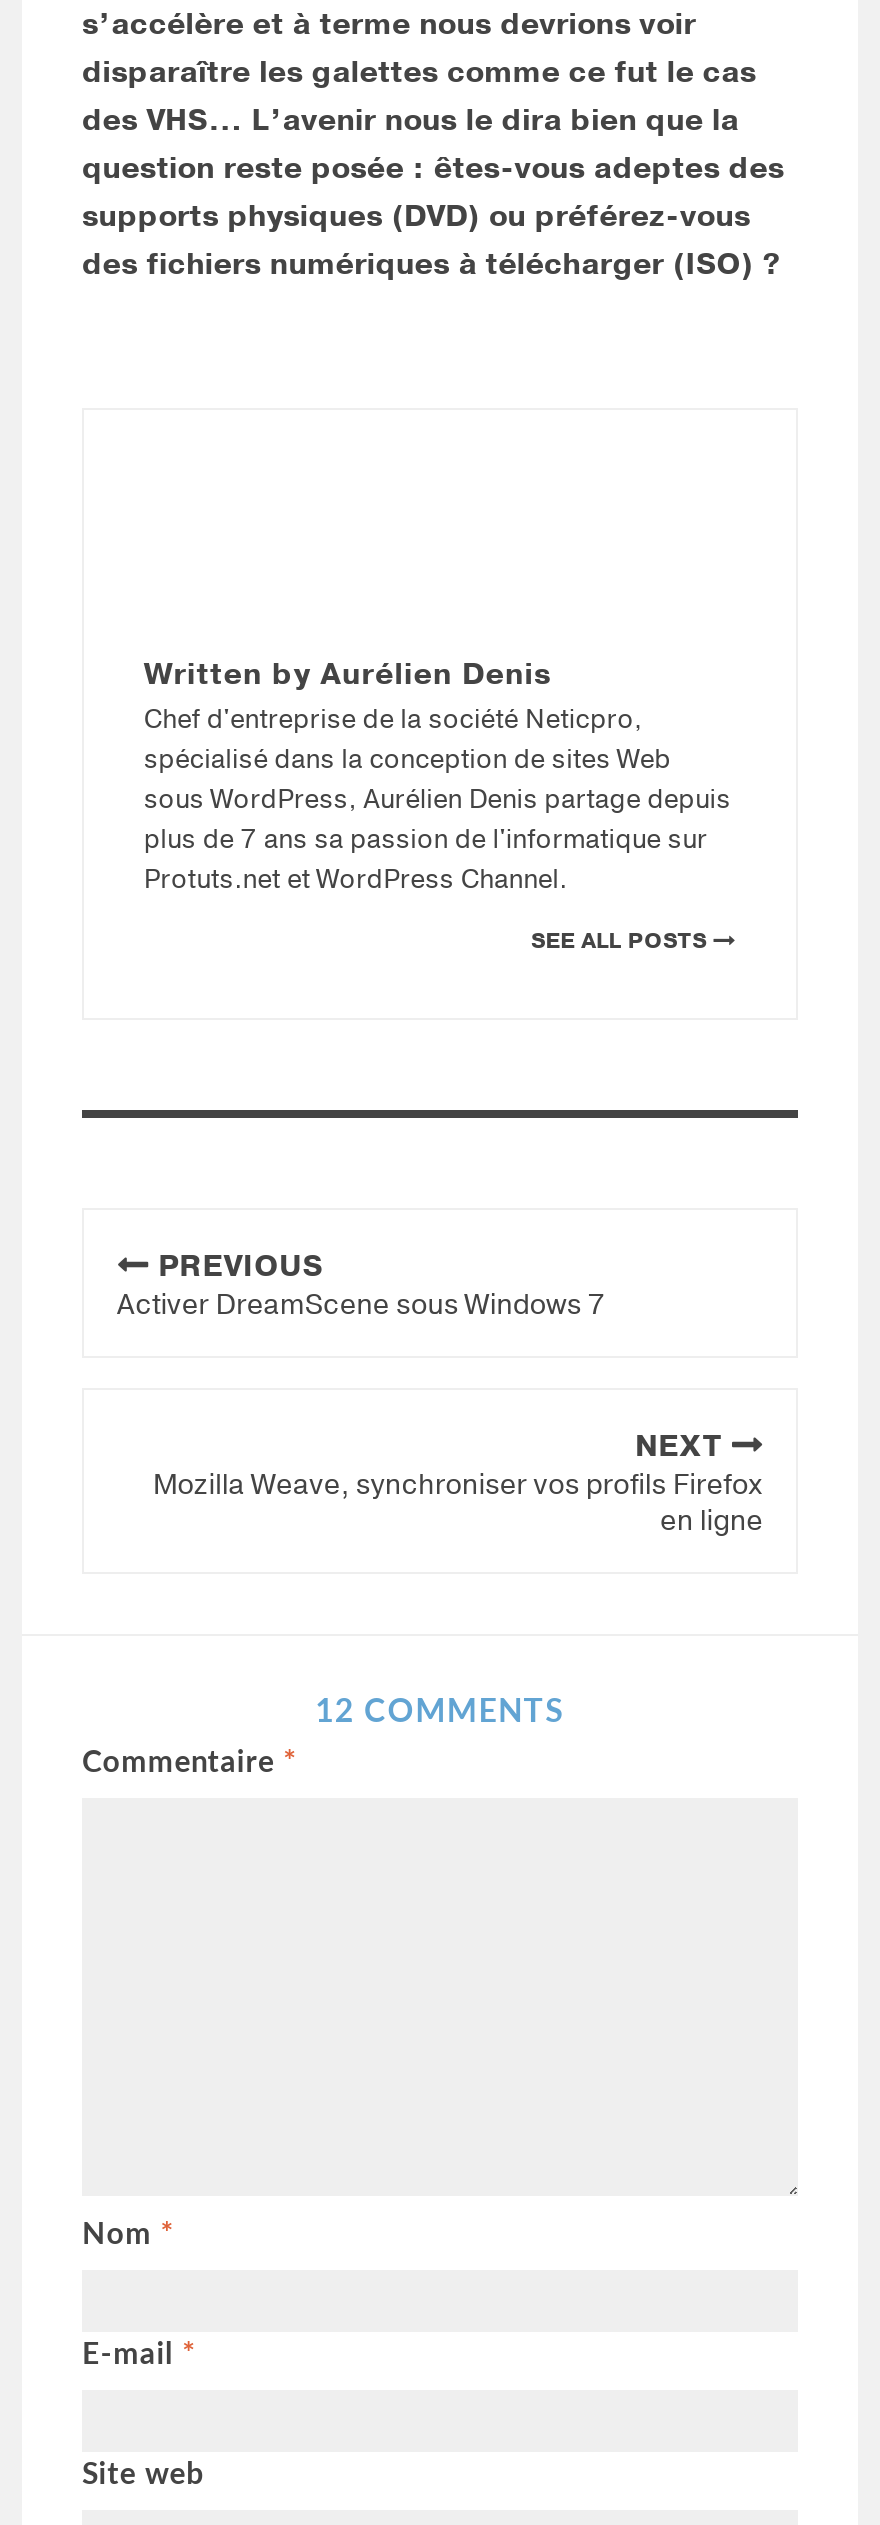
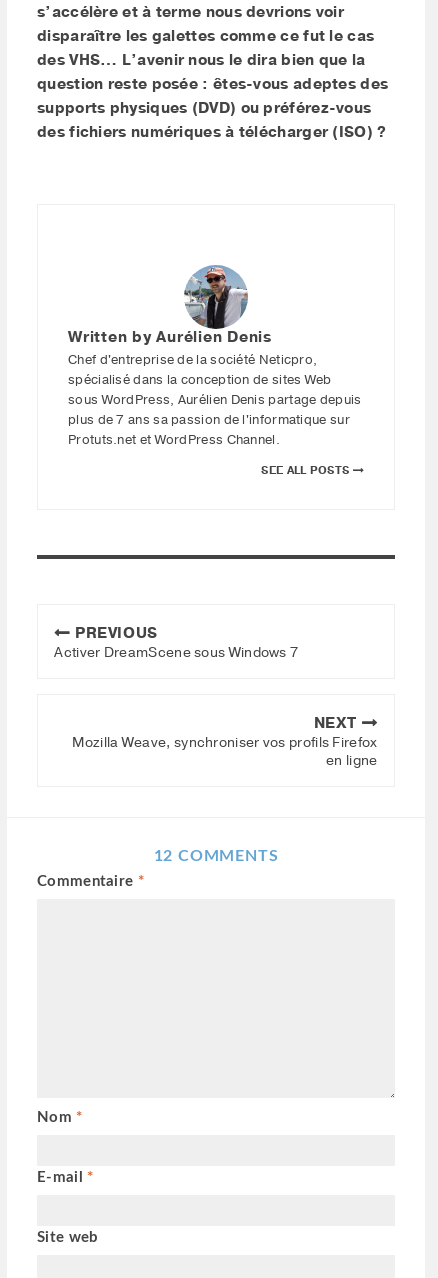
+ [image]
